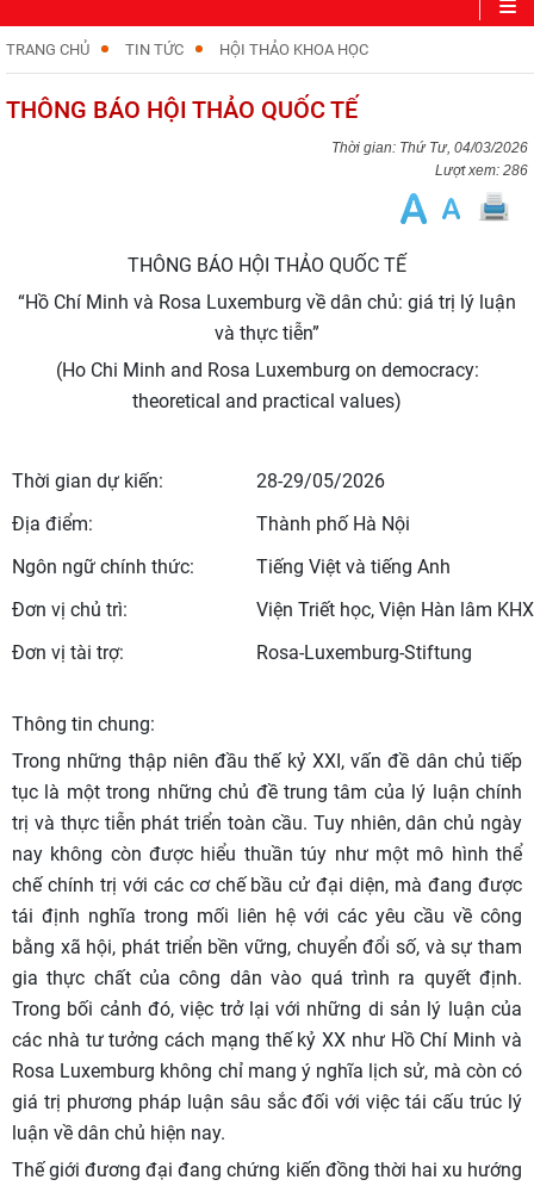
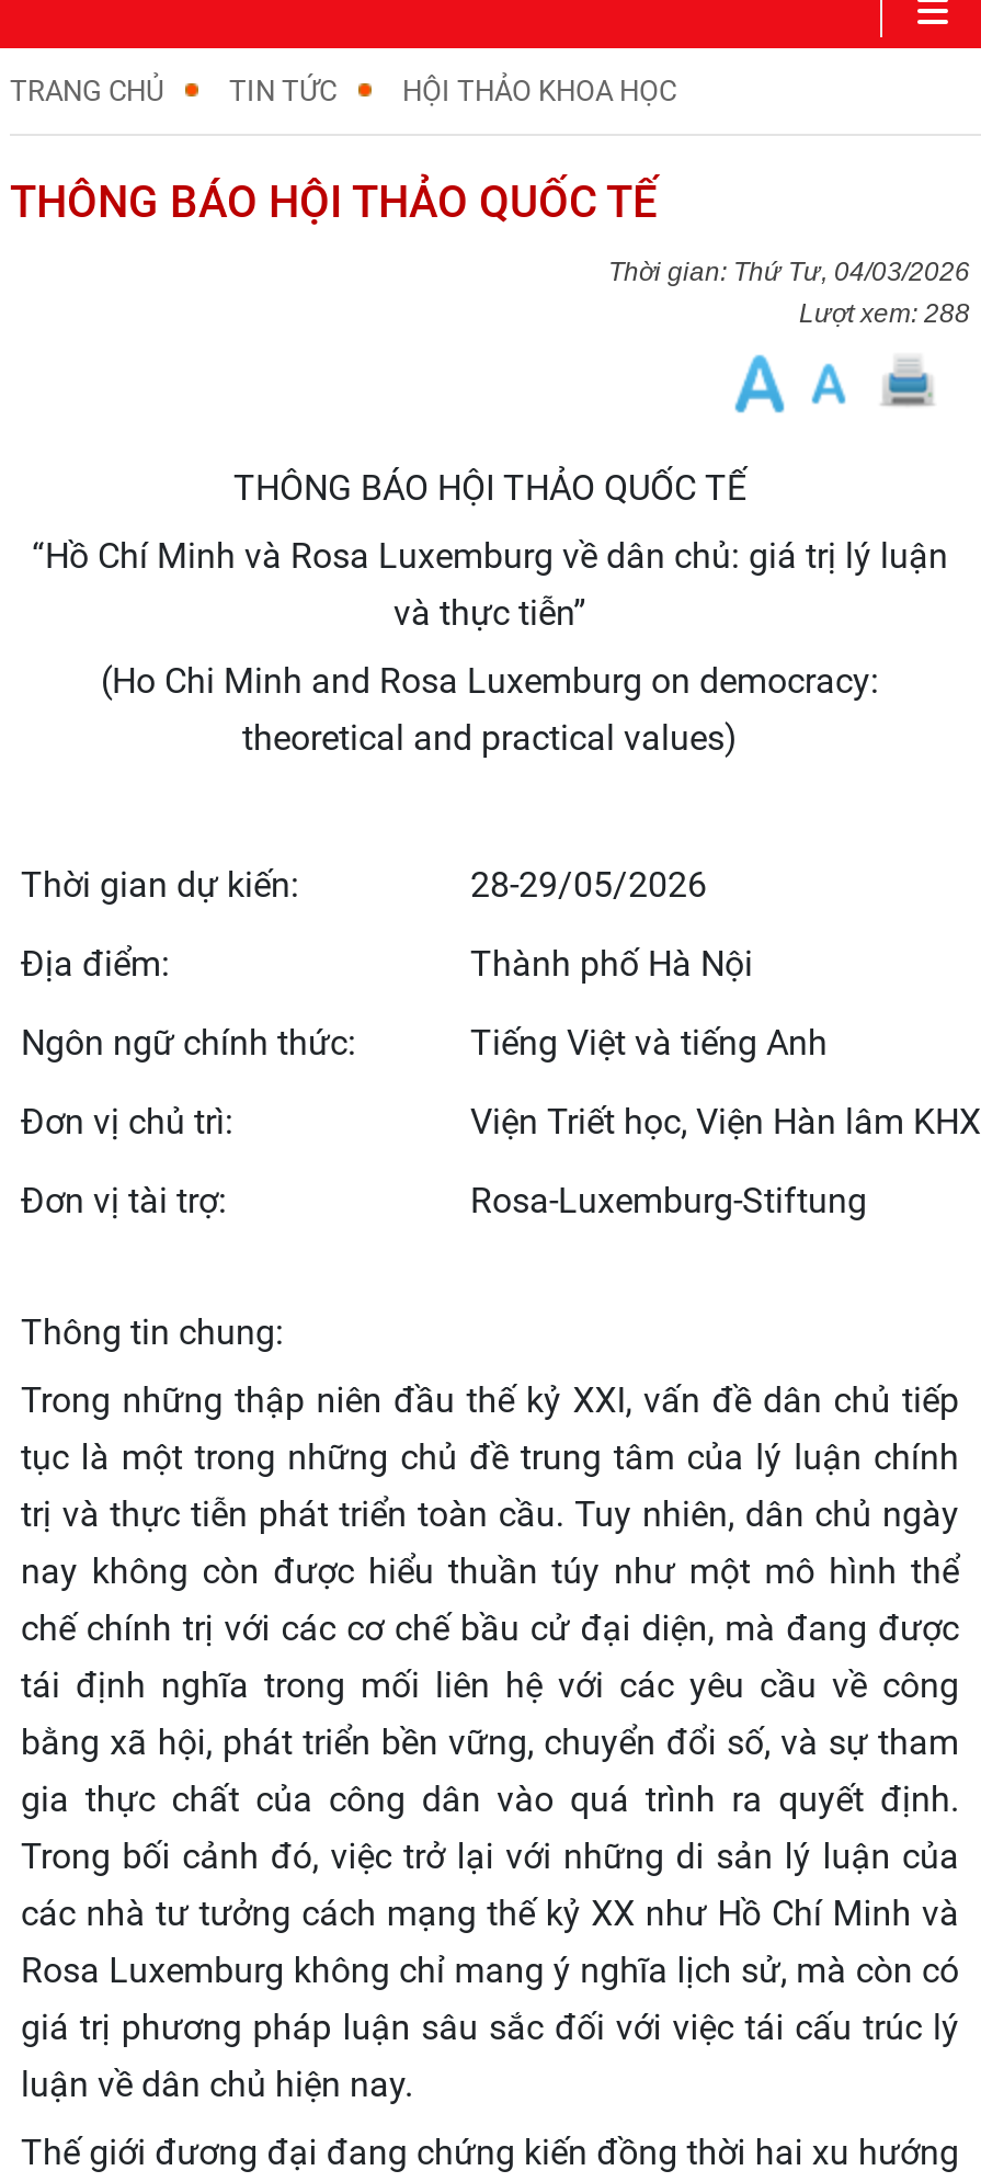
- Lượt xem: 286
+ Lượt xem: 288
